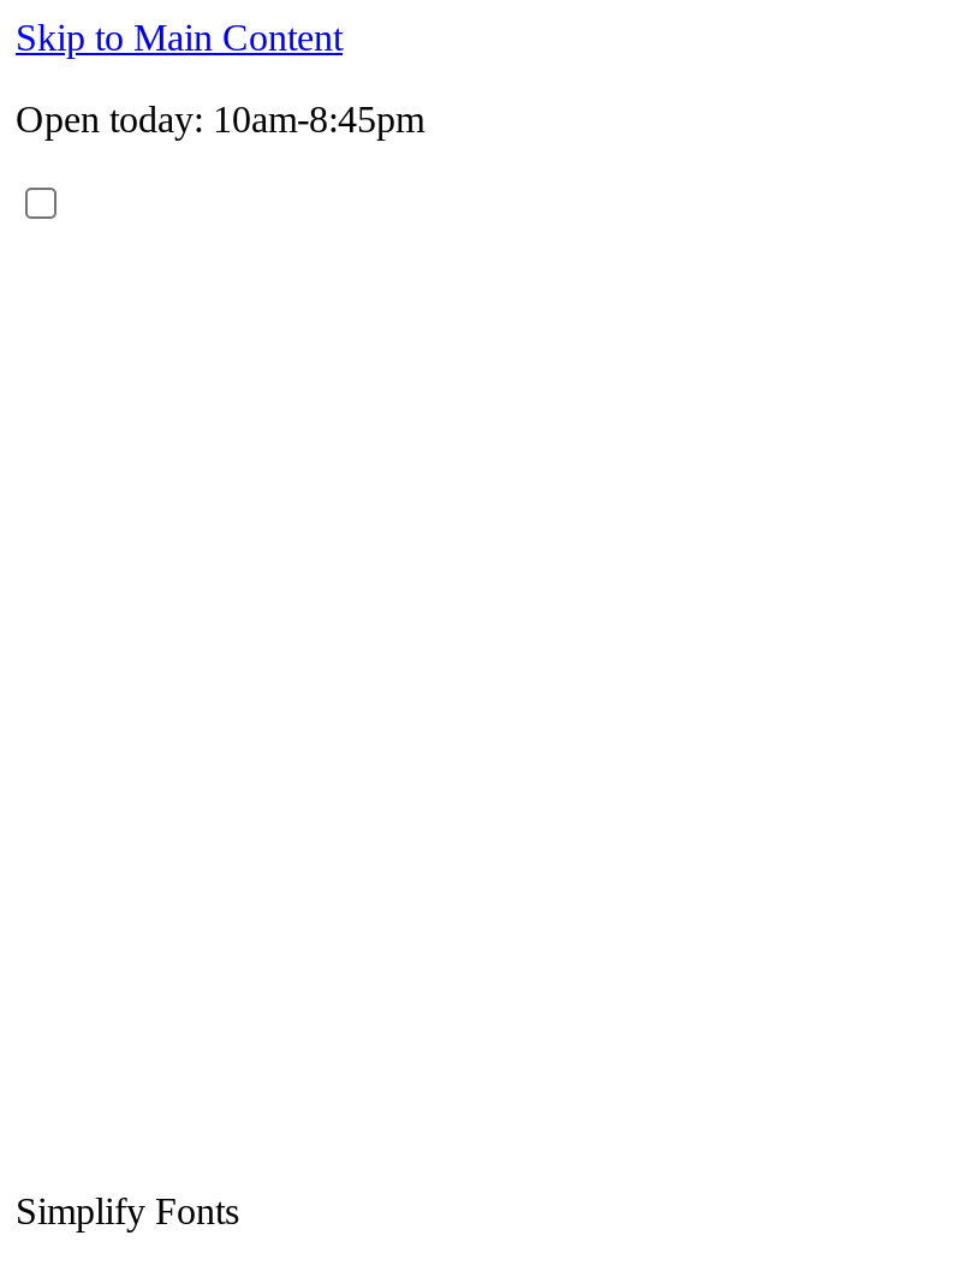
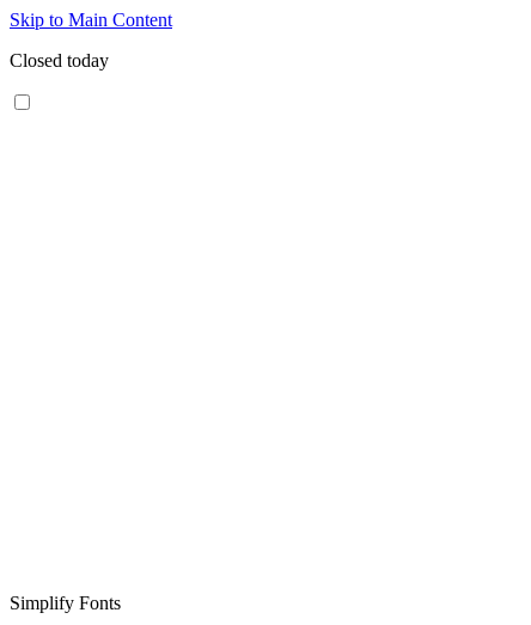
- Open today: 10am-8:45pm
+ Closed today
